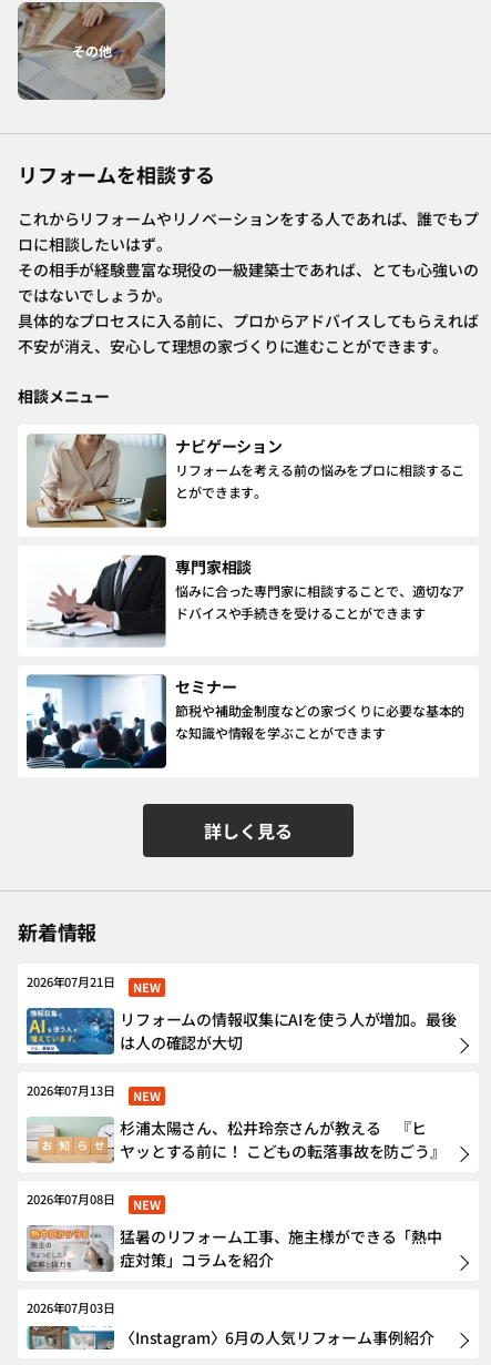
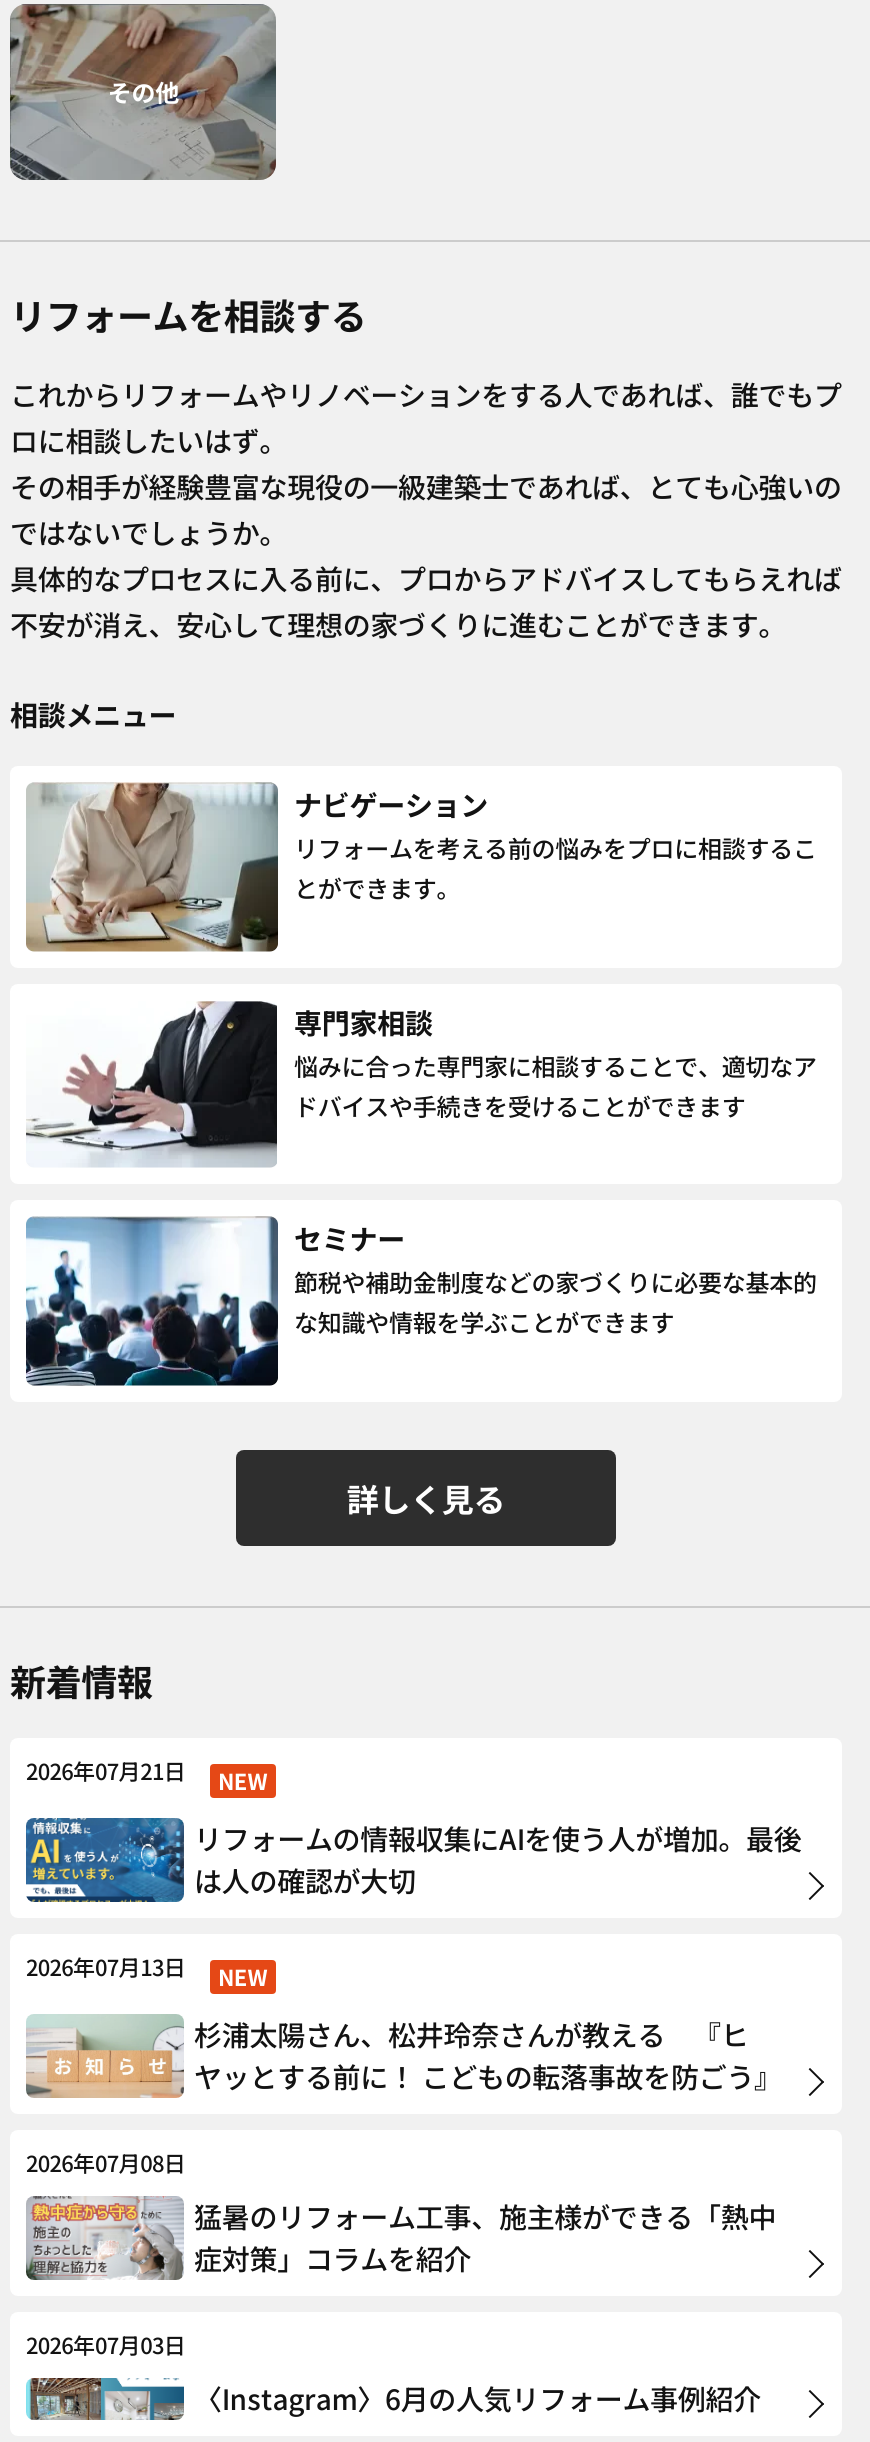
- NEW
